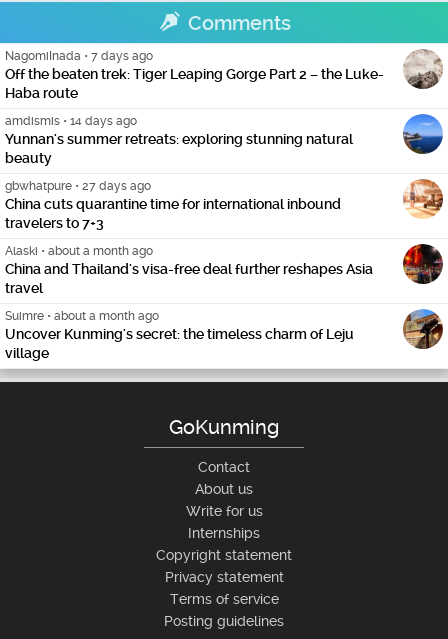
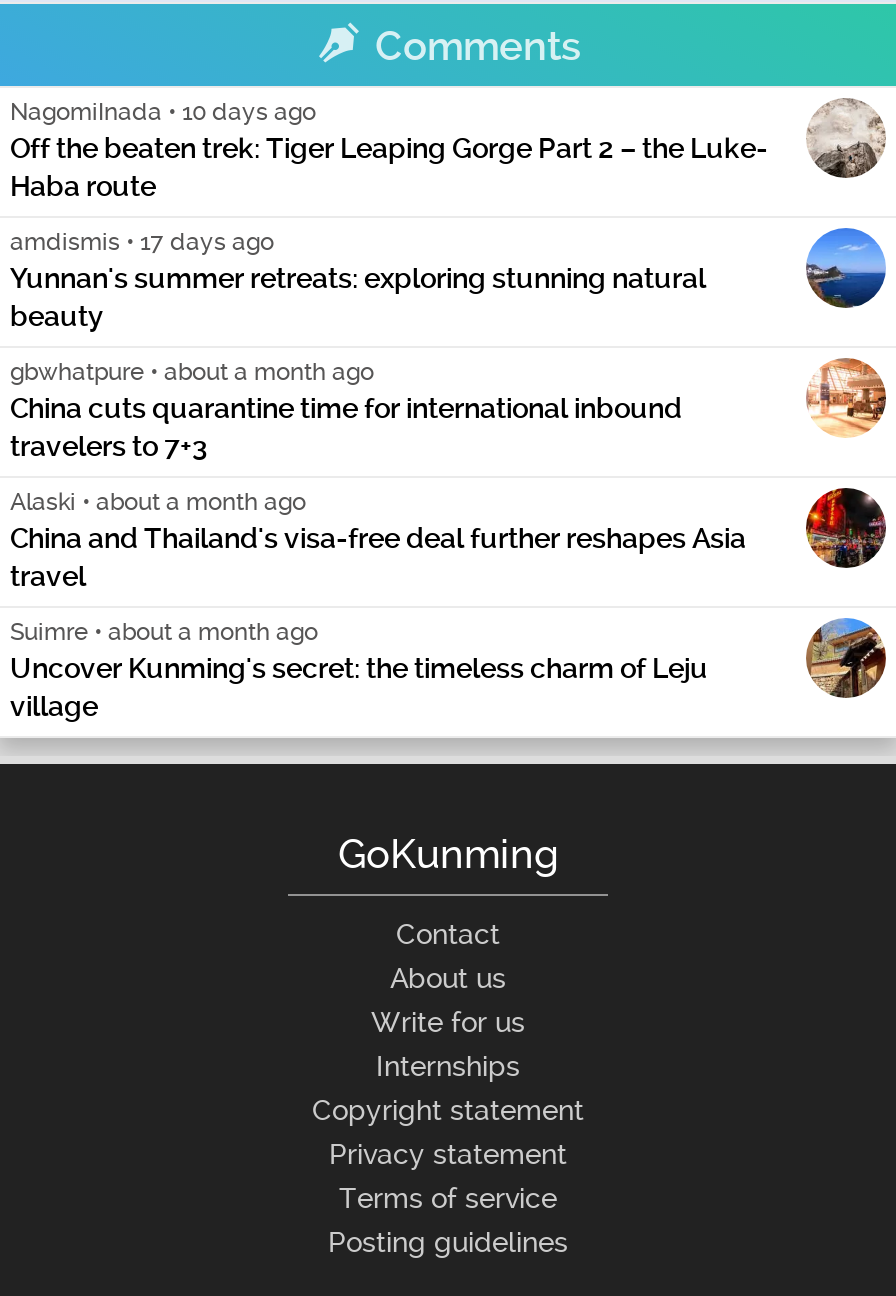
- NagomiInada • 7 days ago
+ NagomiInada • 10 days ago

- amdismis • 14 days ago
+ amdismis • 17 days ago

- gbwhatpure • 27 days ago
+ gbwhatpure • about a month ago
